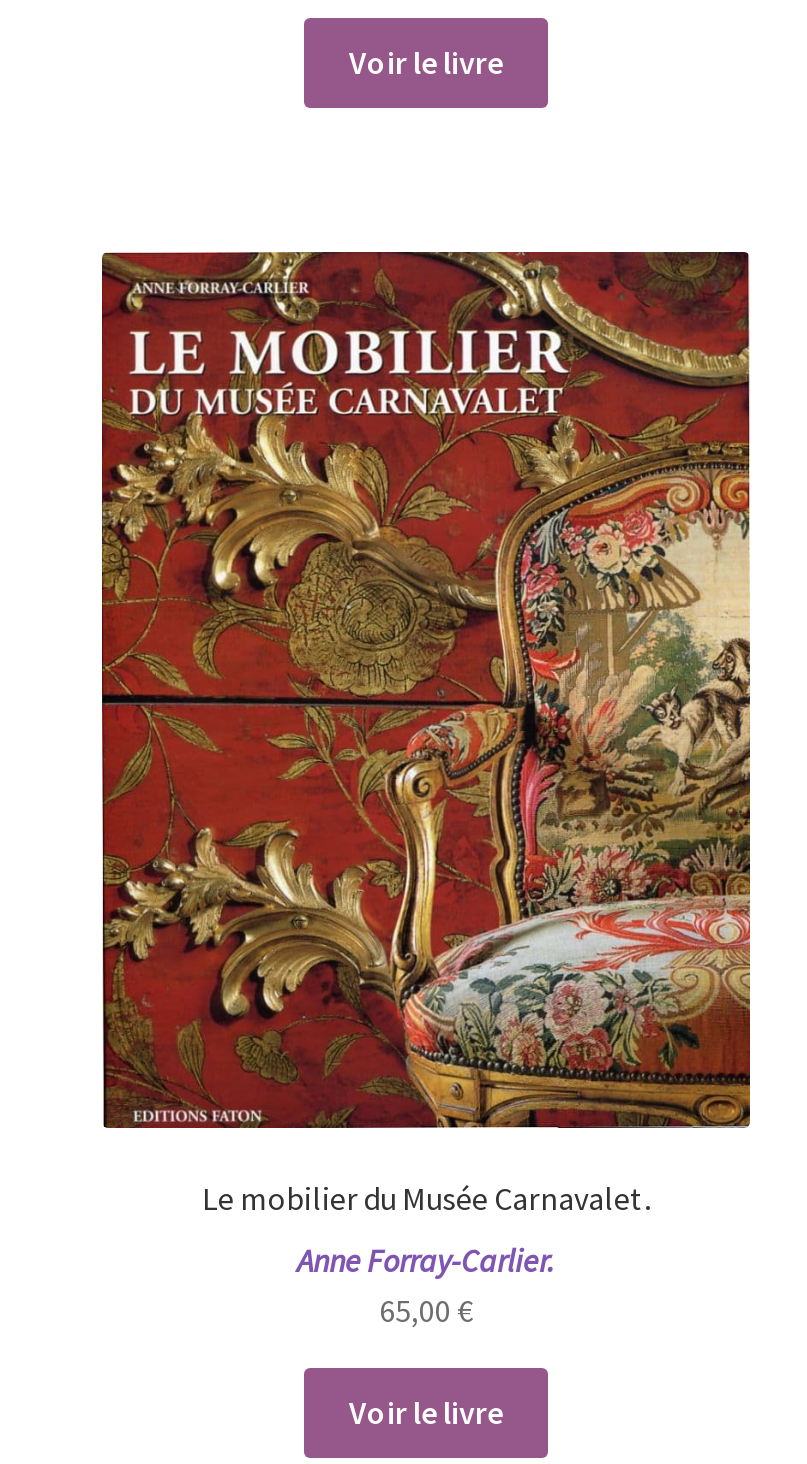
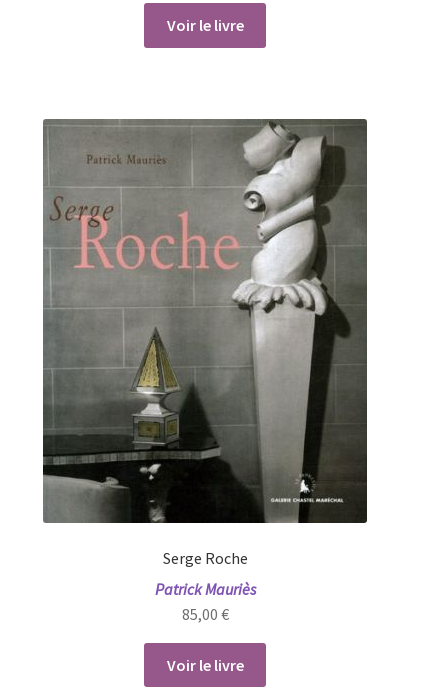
- [image]
- Le mobilier du Musée Carnavalet.
+ [image]
+ Serge Roche

- Anne Forray-Carlier.
- 65,00 €
+ Patrick Mauriès
+ 85,00 €
